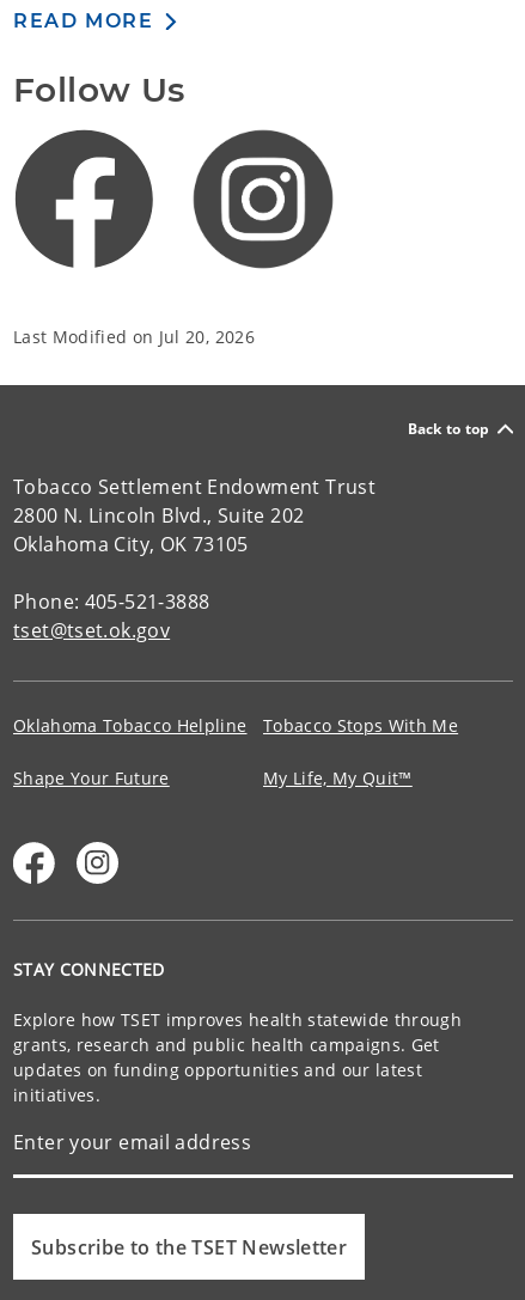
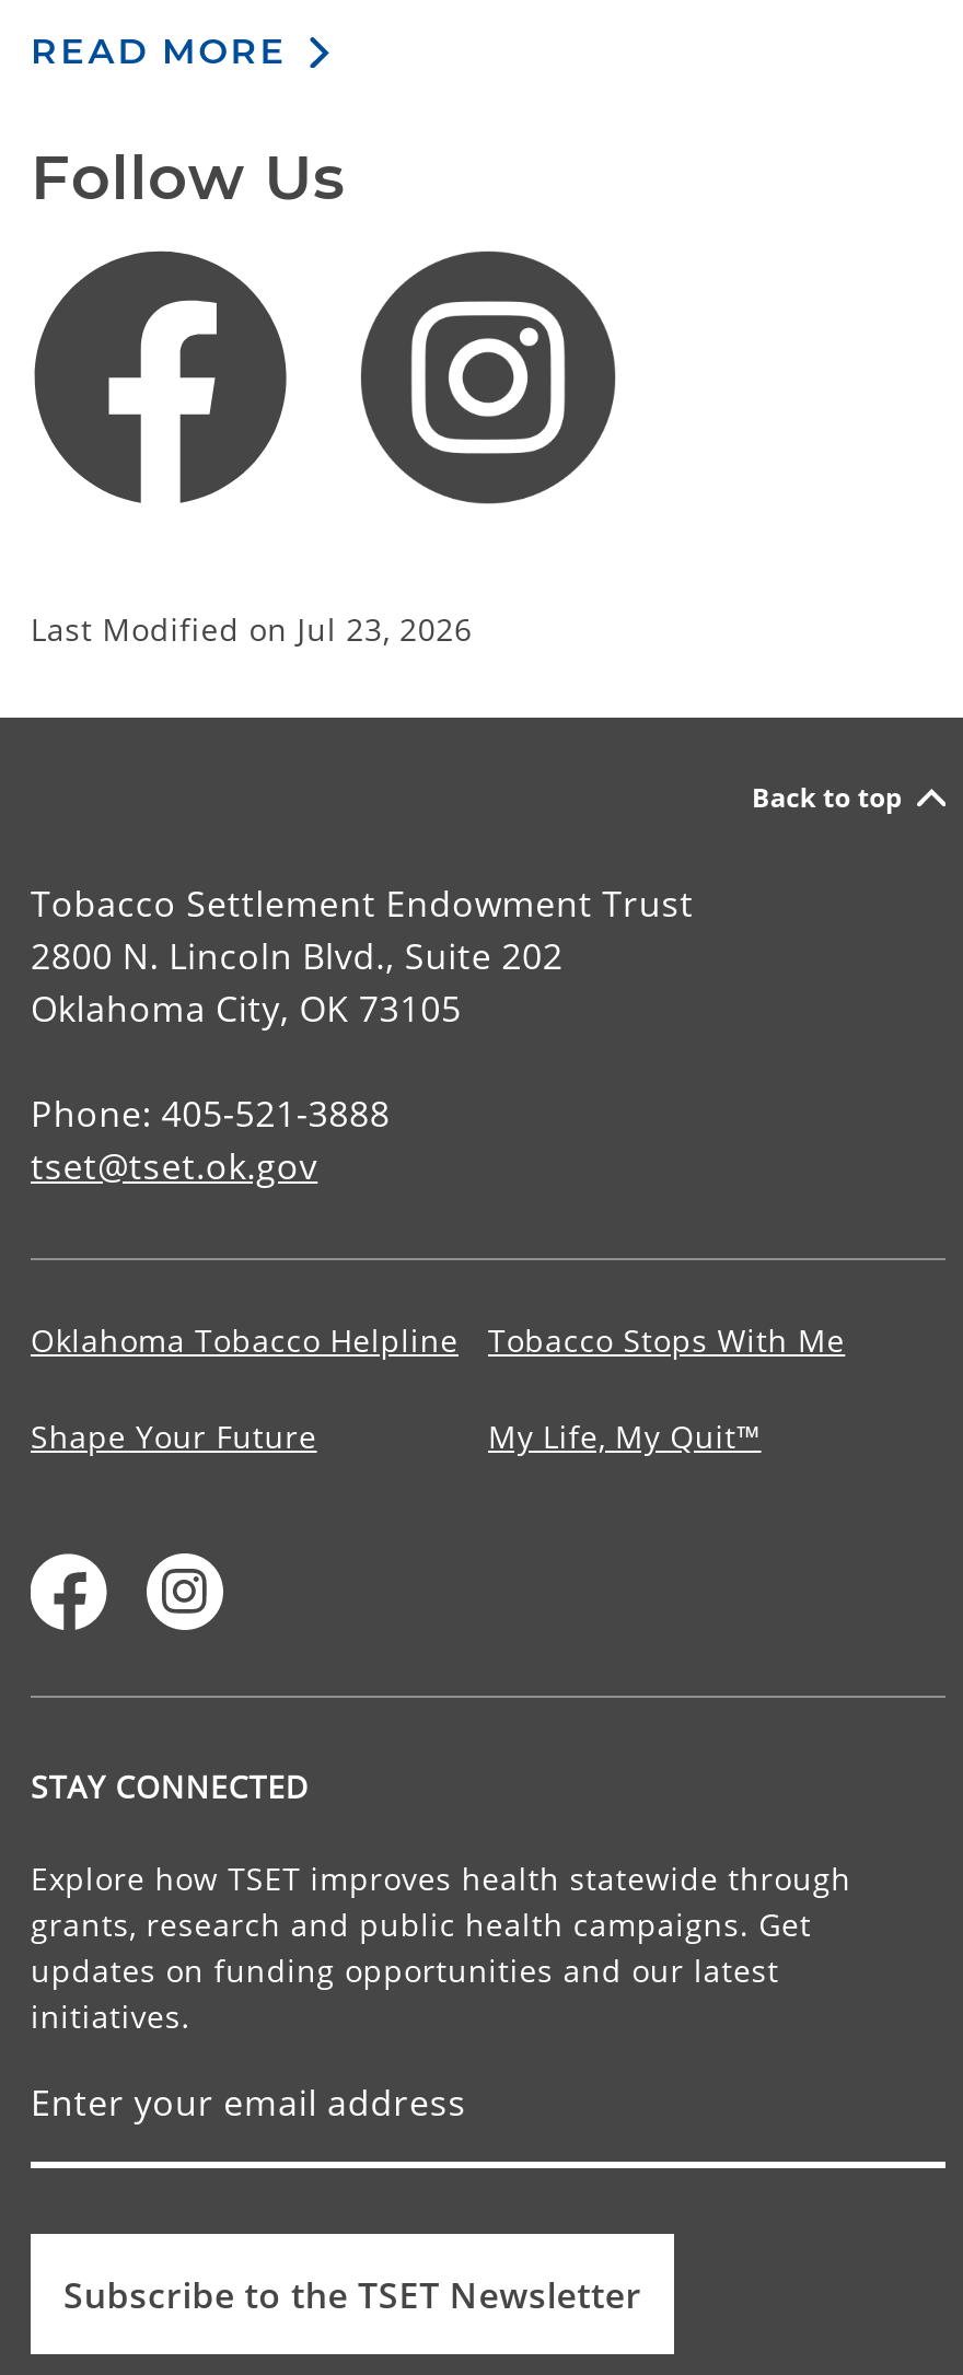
- Last Modified on Jul 20, 2026
+ Last Modified on Jul 23, 2026
